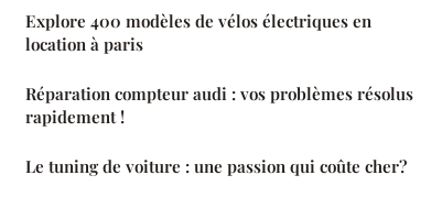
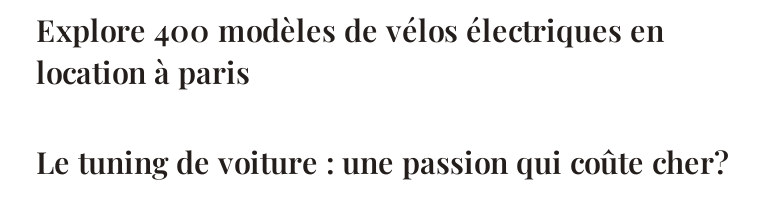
- Réparation compteur audi : vos problèmes résolus
- rapidement !
